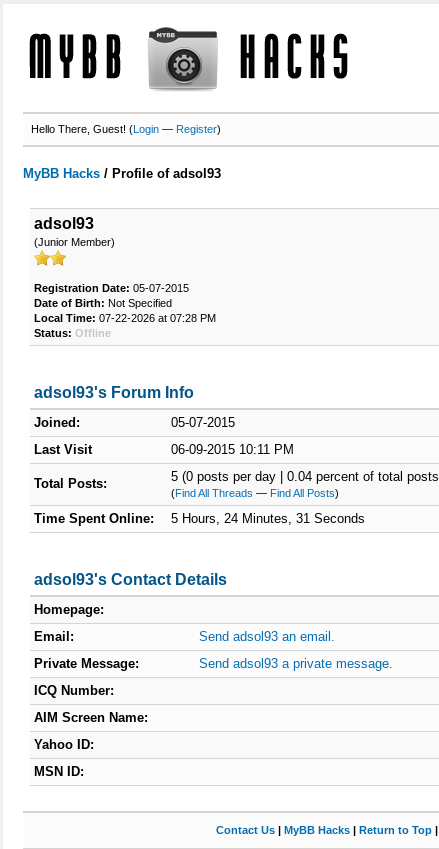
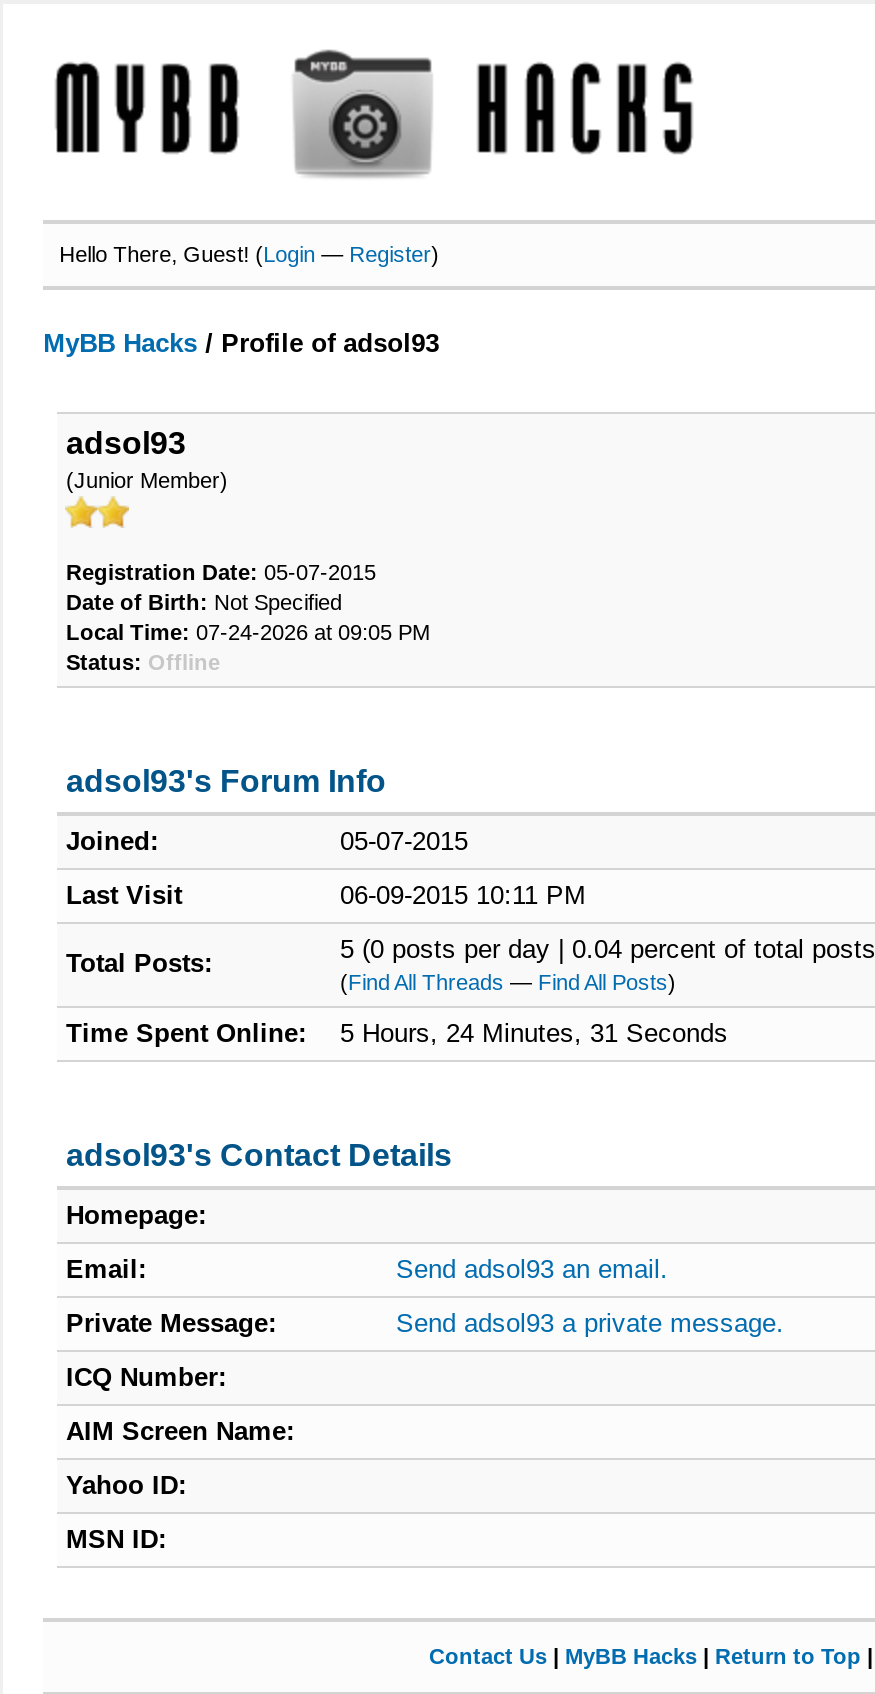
- Local Time: 07-22-2026 at 07:28 PM
+ Local Time: 07-24-2026 at 09:05 PM
